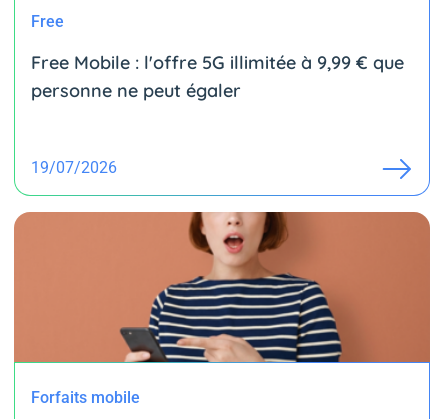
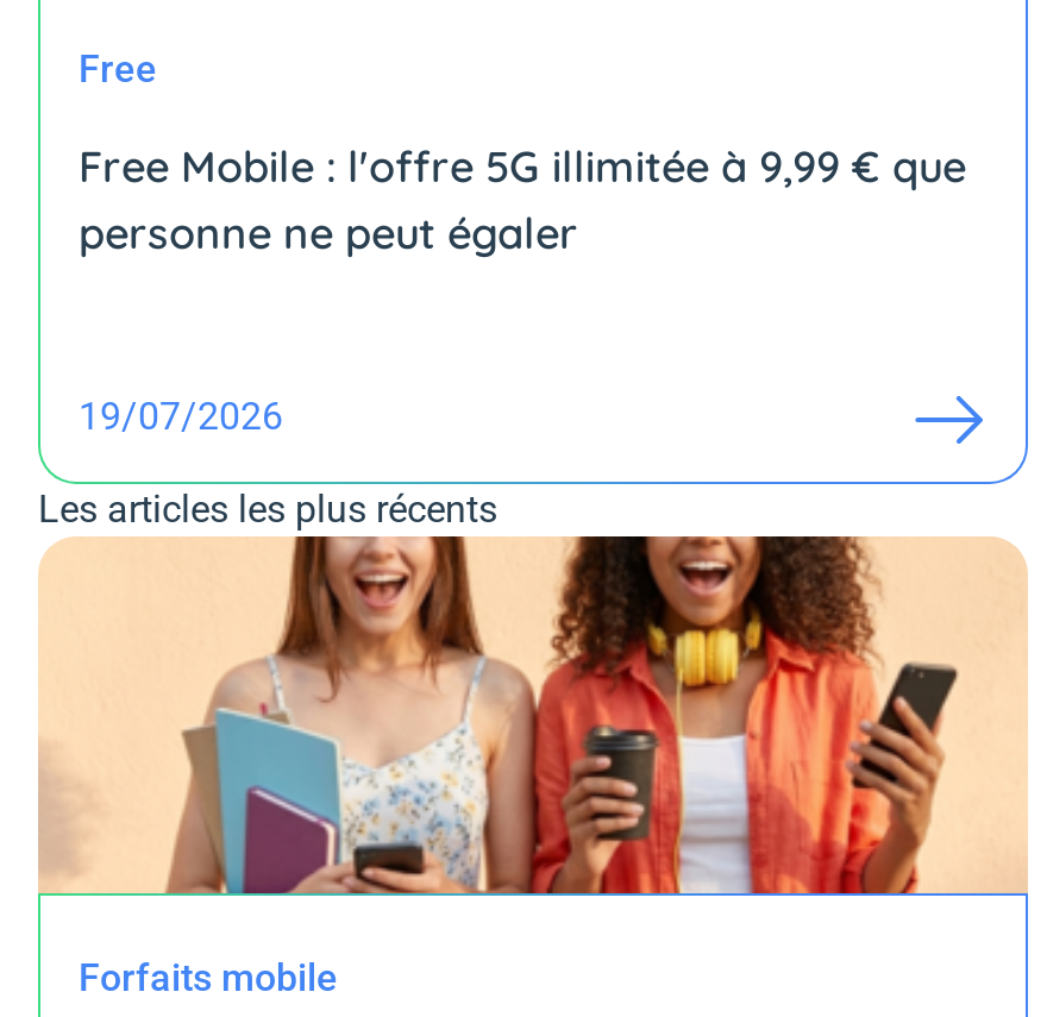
+ Les articles les plus récents

- [image]
+ [image]
